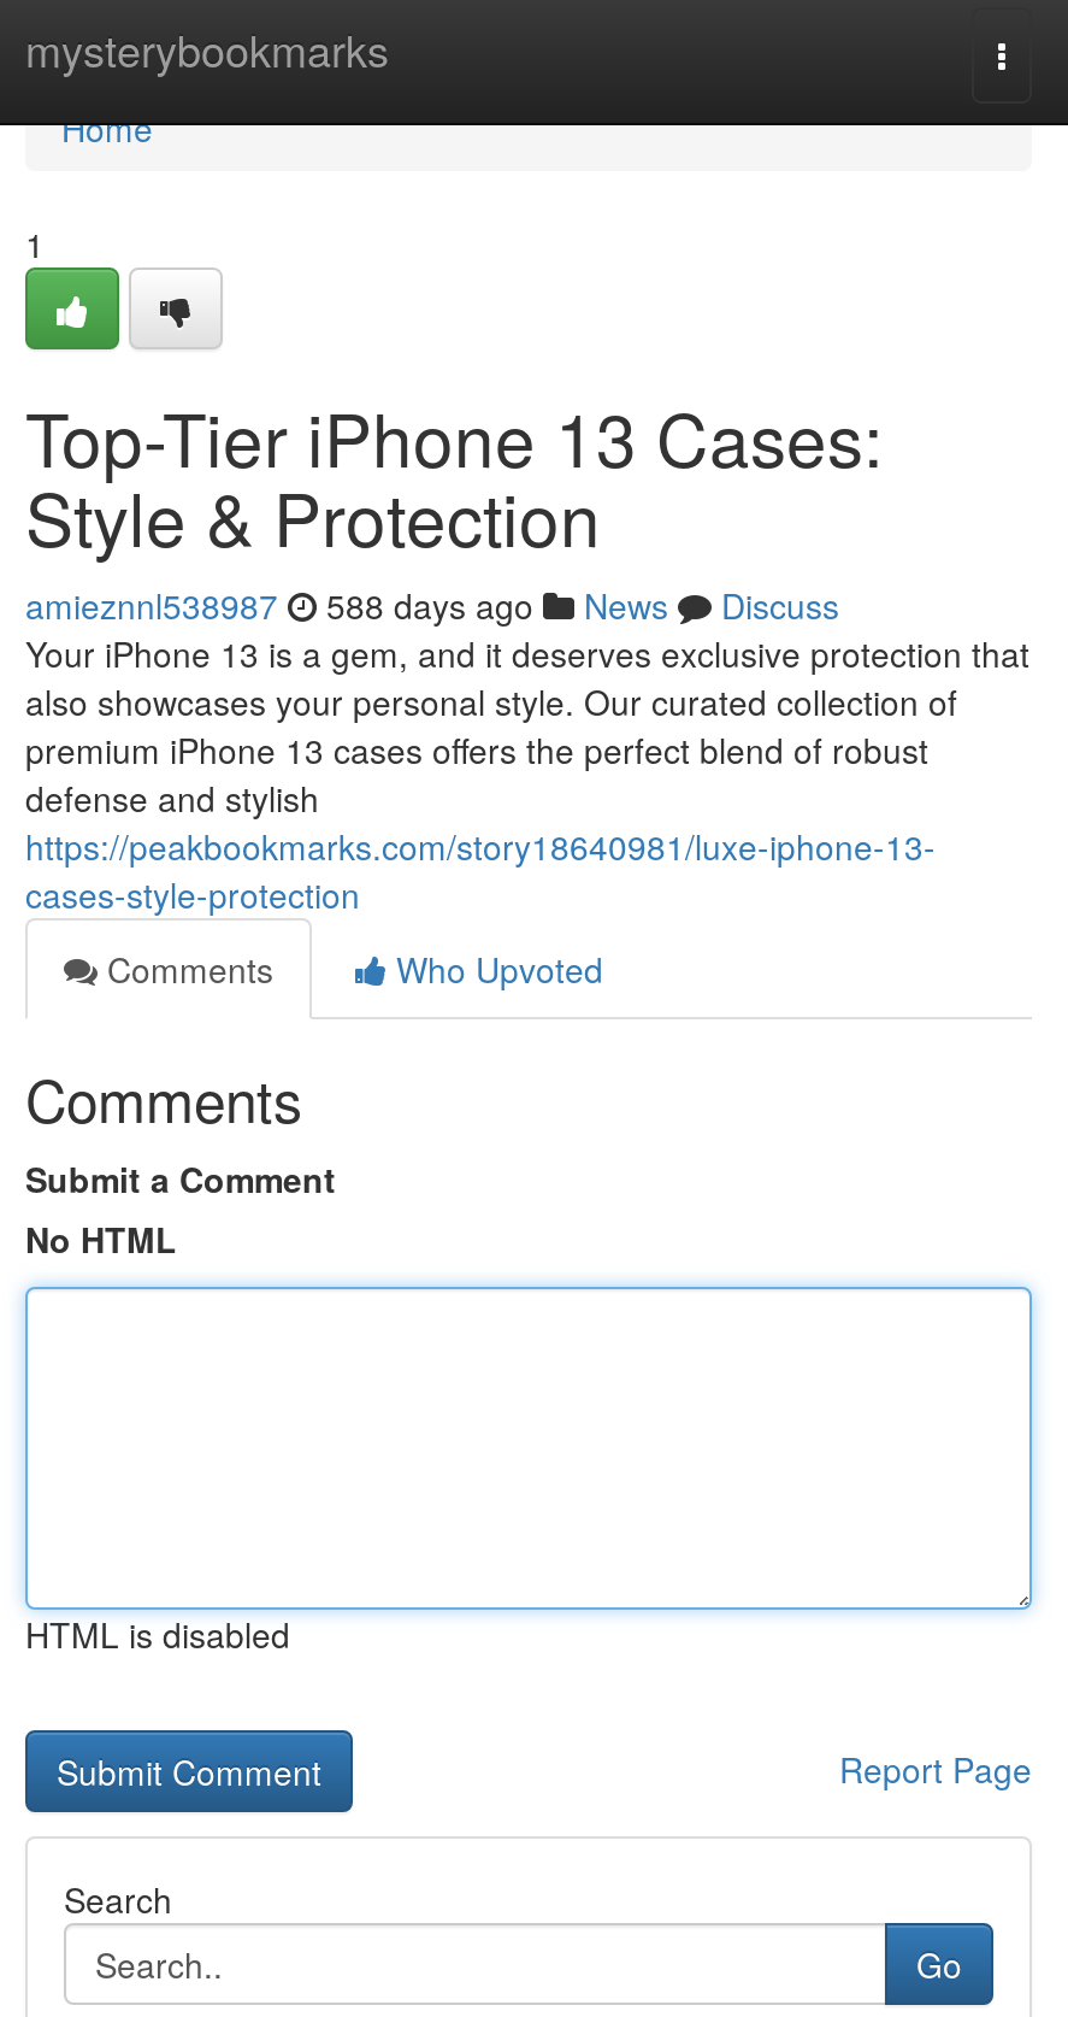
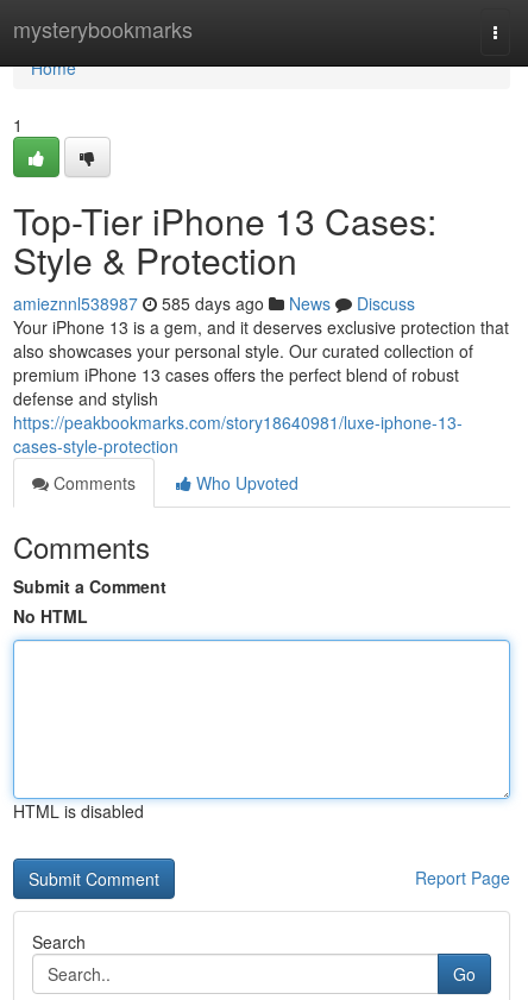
- amieznnl538987 588 days ago News Discuss
+ amieznnl538987 585 days ago News Discuss
